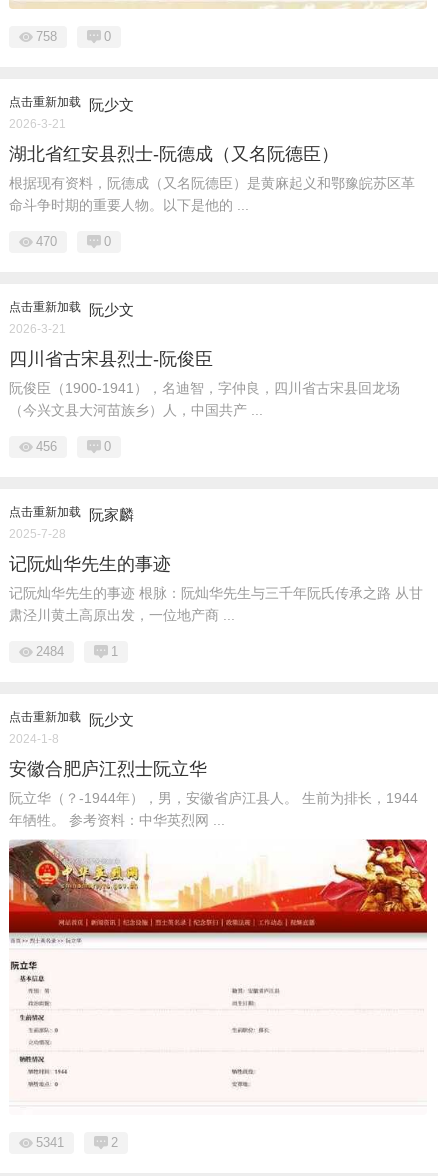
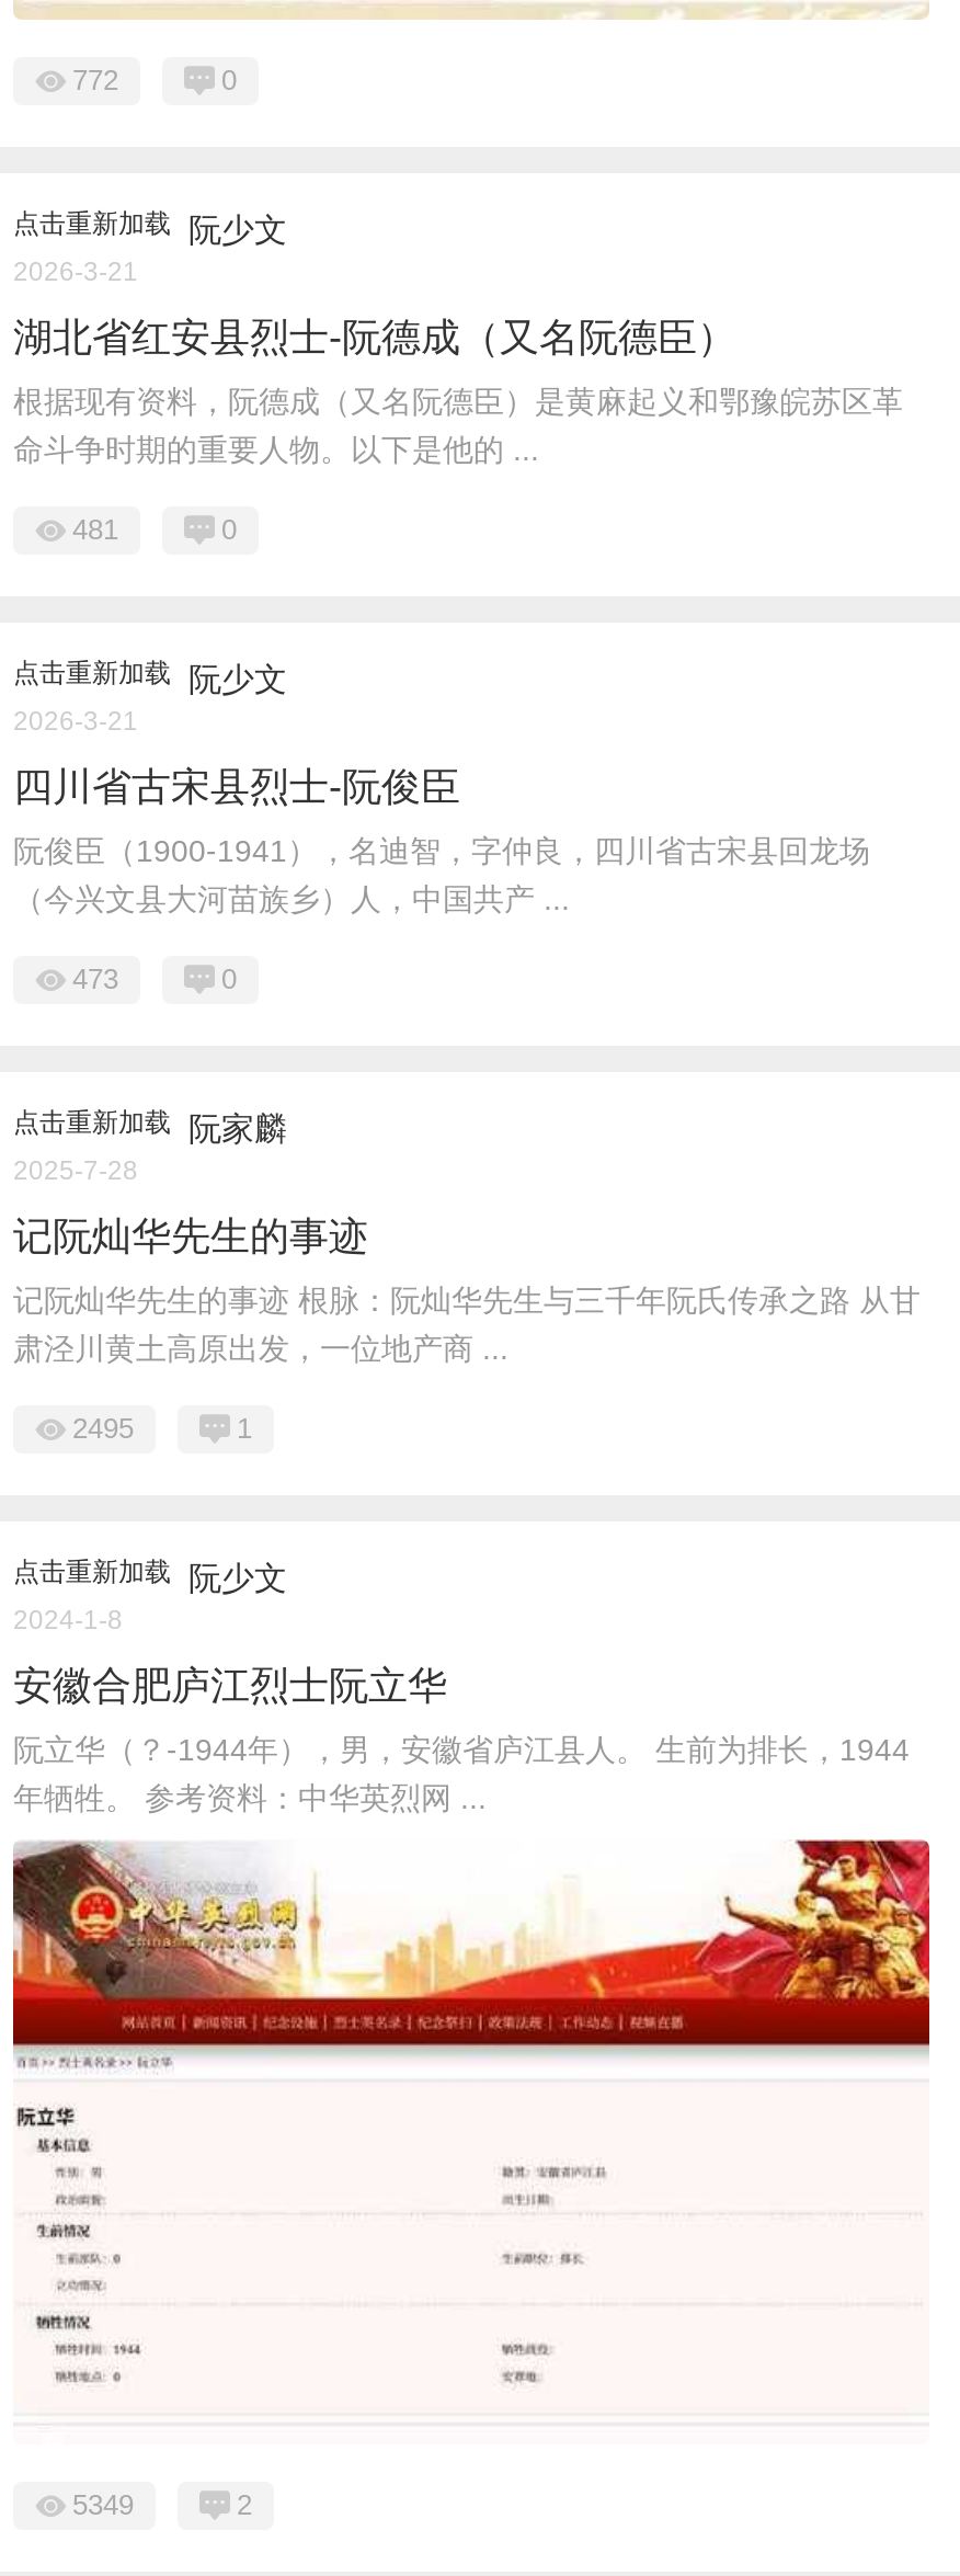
- 758
+ 772

- 470
+ 481

- 456
+ 473

- 2484
+ 2495

- 5341
+ 5349
